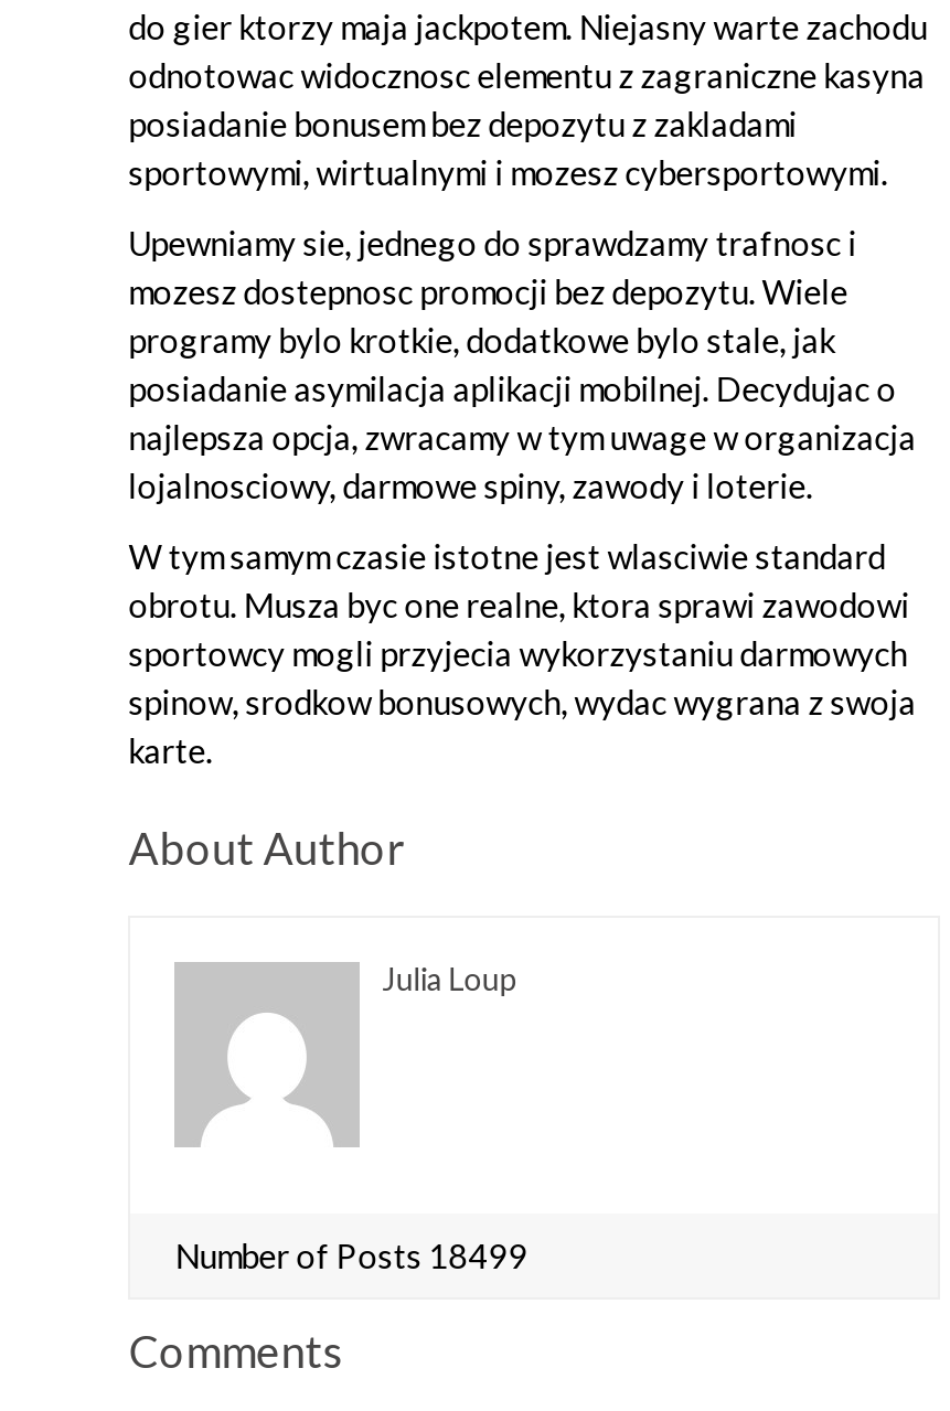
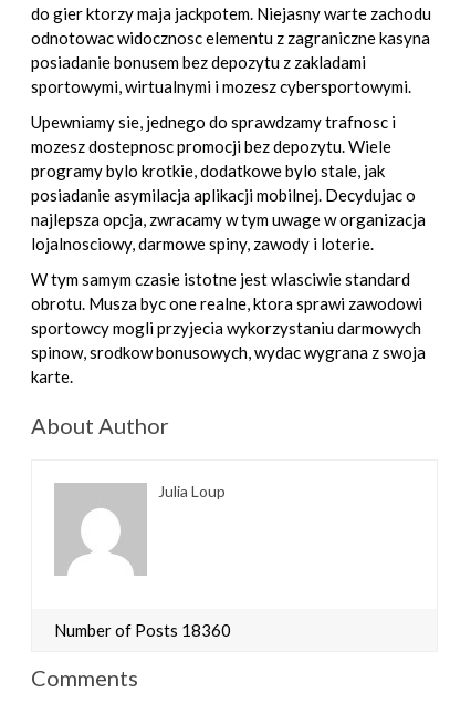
- Number of Posts 18499
+ Number of Posts 18360
